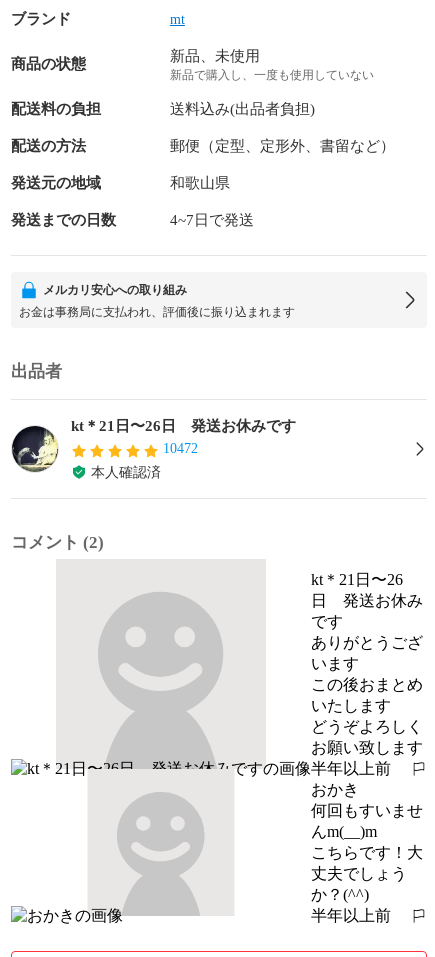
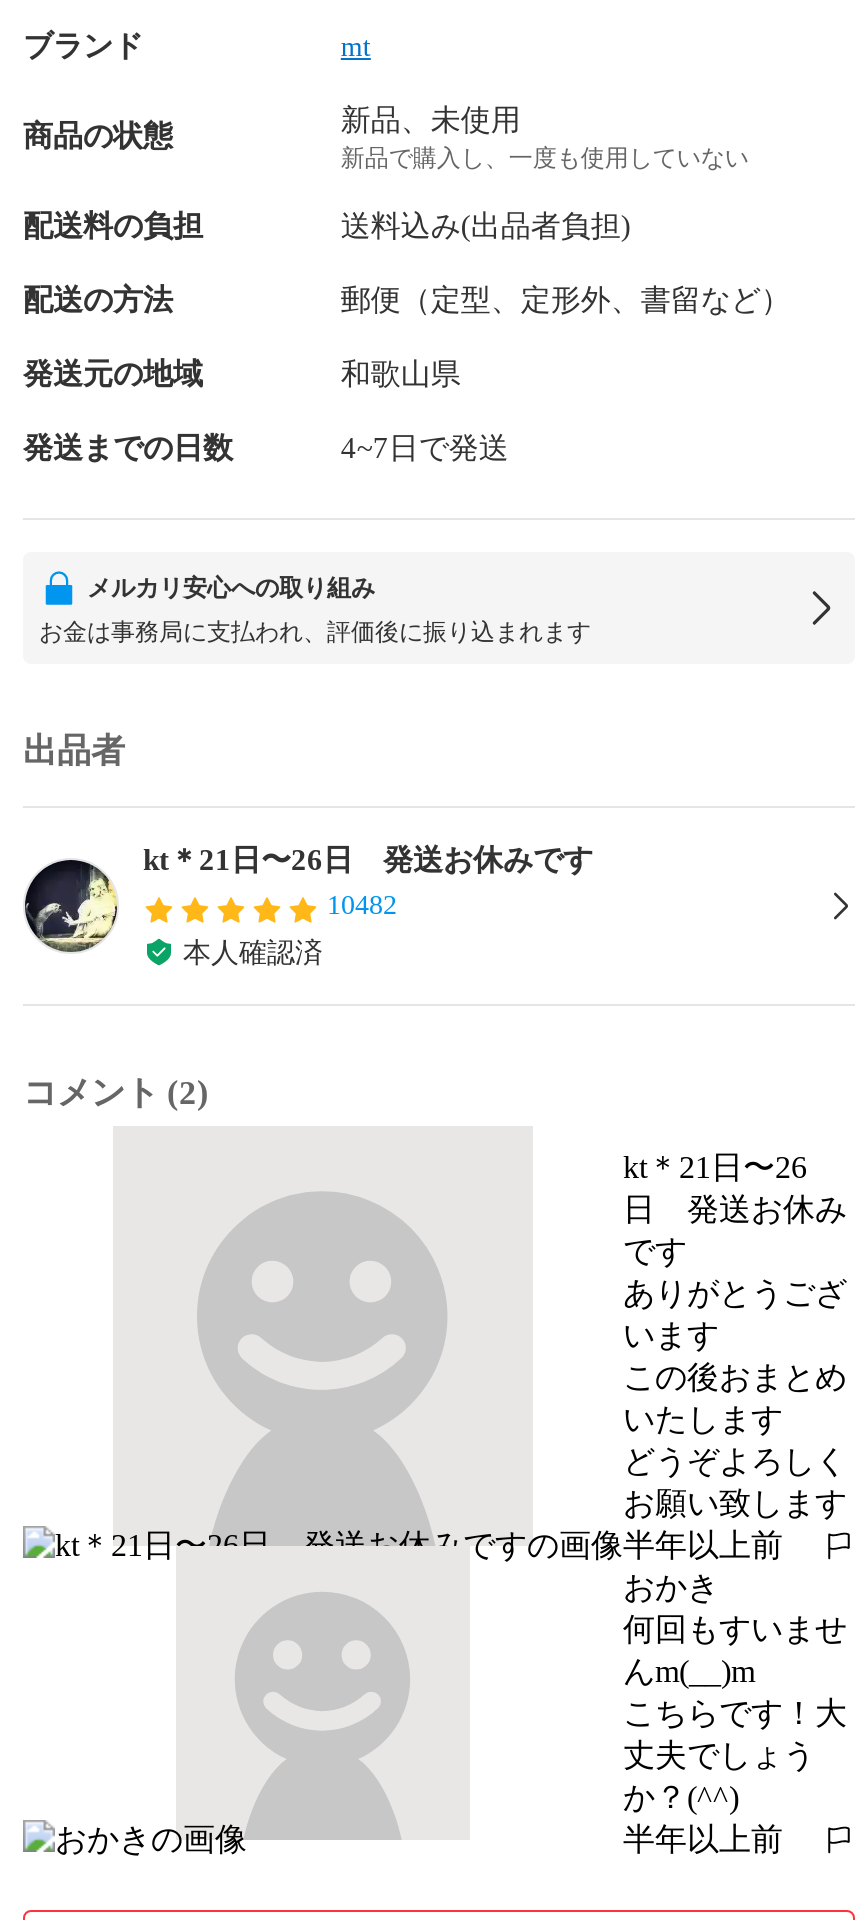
- 10472
+ 10482
